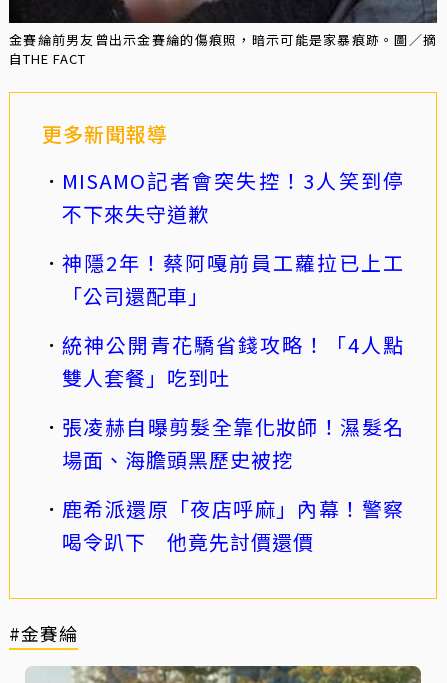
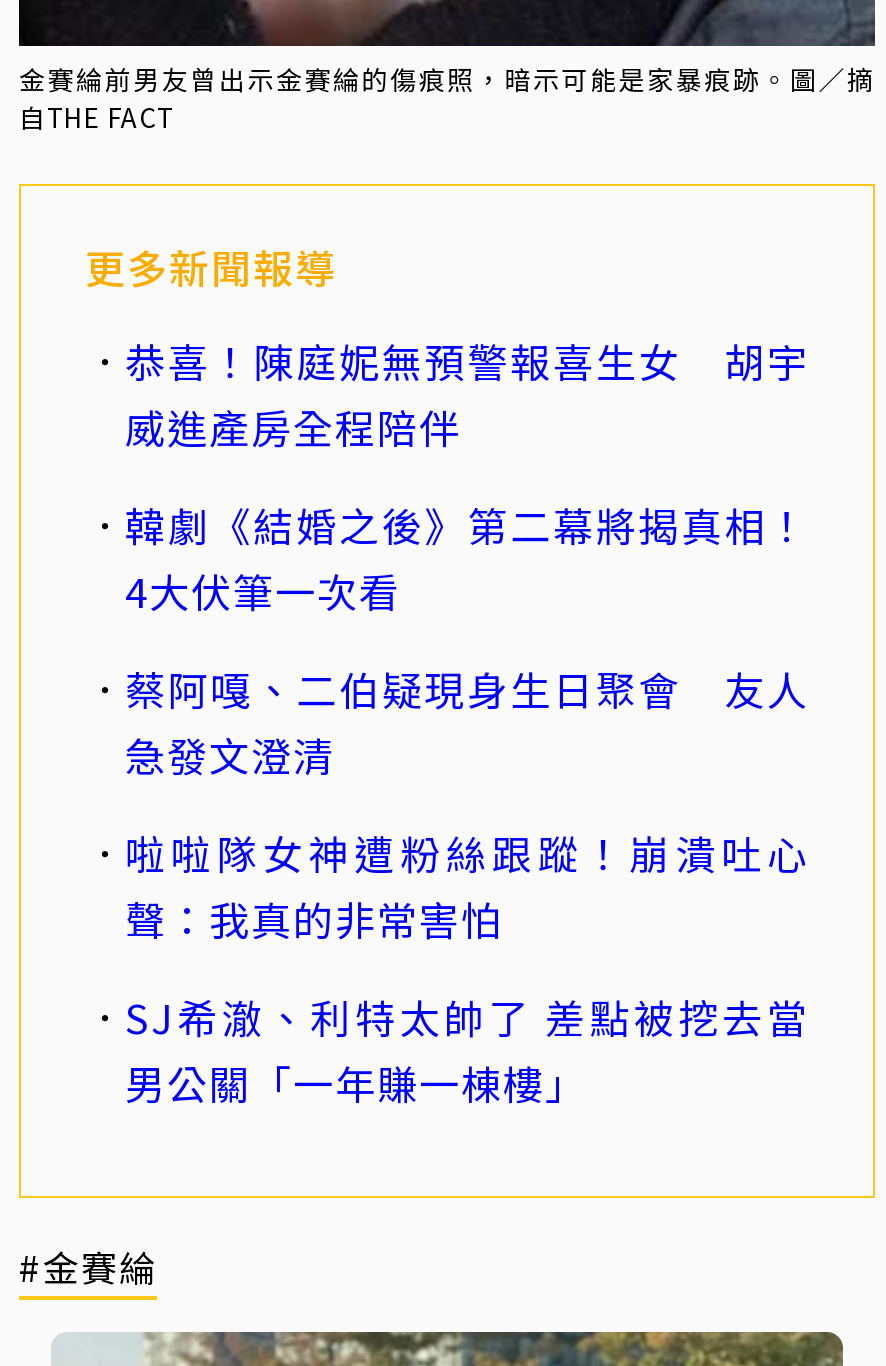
- MISAMO記者會突失控！3人笑到停
- 不下來失守道歉
+ 恭喜！陳庭妮無預警報喜生女 胡宇
+ 威進產房全程陪伴

- 神隱2年！蔡阿嘎前員工蘿拉已上工
- 「公司還配車」
+ 韓劇《結婚之後》第二幕將揭真相！
+ 4大伏筆一次看

- 統神公開青花驕省錢攻略！「4人點
- 雙人套餐」吃到吐
+ 蔡阿嘎、二伯疑現身生日聚會 友人
+ 急發文澄清

- 張凌赫自曝剪髮全靠化妝師！濕髮名
- 場面、海膽頭黑歷史被挖
+ 啦啦隊女神遭粉絲跟蹤！崩潰吐心
+ 聲：我真的非常害怕

- 鹿希派還原「夜店呼麻」內幕！警察
- 喝令趴下 他竟先討價還價
+ SJ希澈、利特太帥了 差點被挖去當
+ 男公關「一年賺一棟樓」
